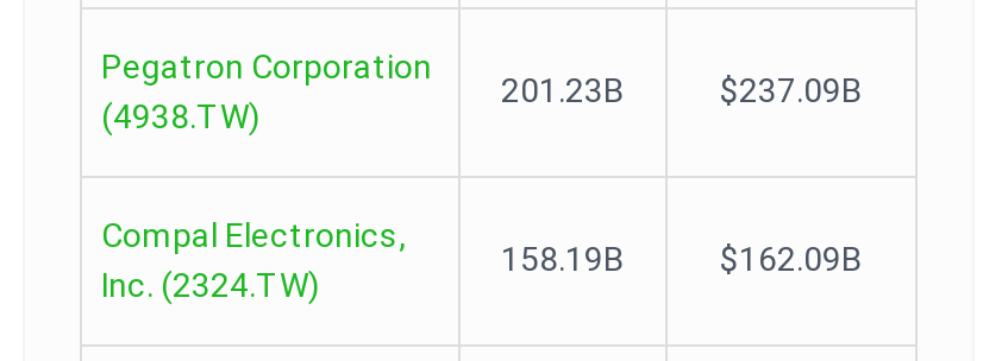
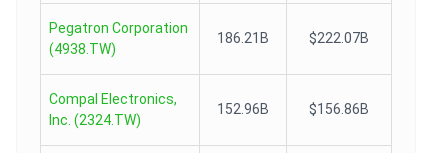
- 201.23B
- $237.09B
+ 186.21B
+ $222.07B

- 158.19B
- $162.09B
+ 152.96B
+ $156.86B
